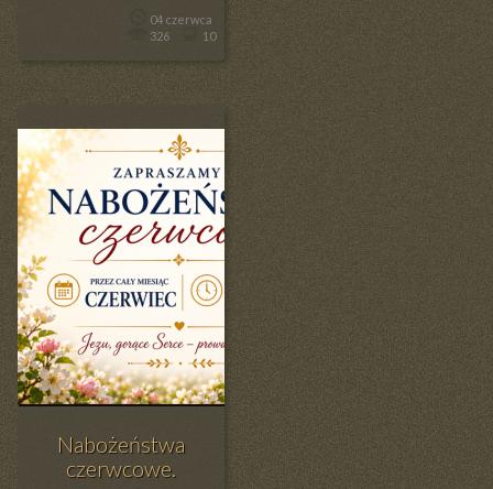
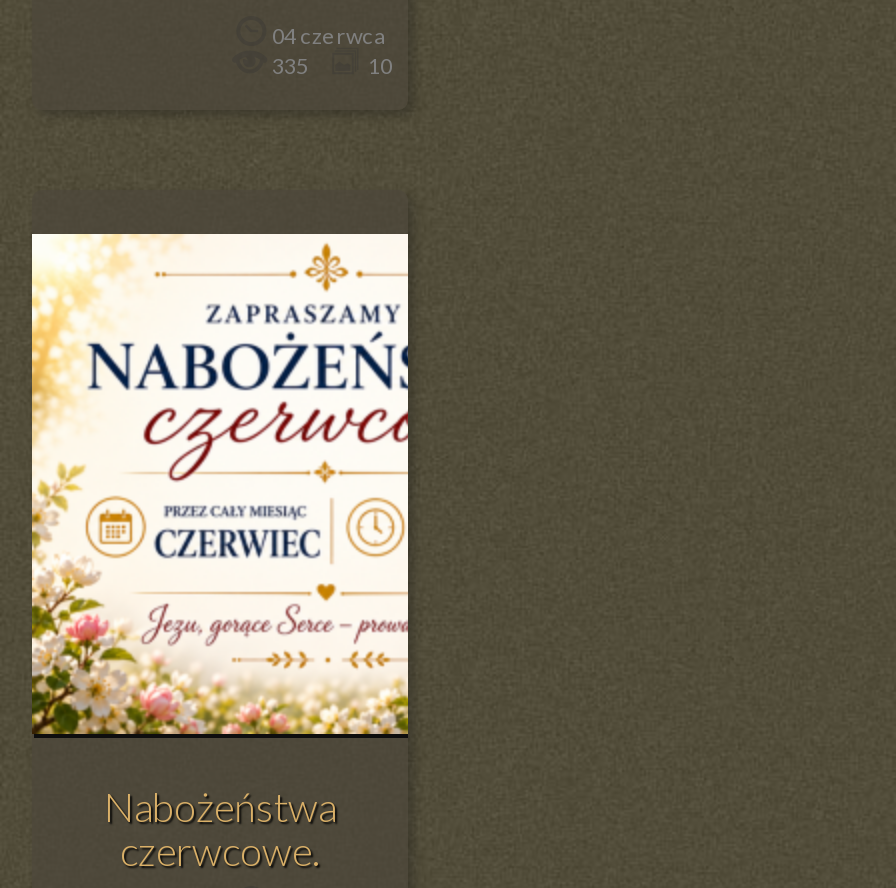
- 326
+ 335
